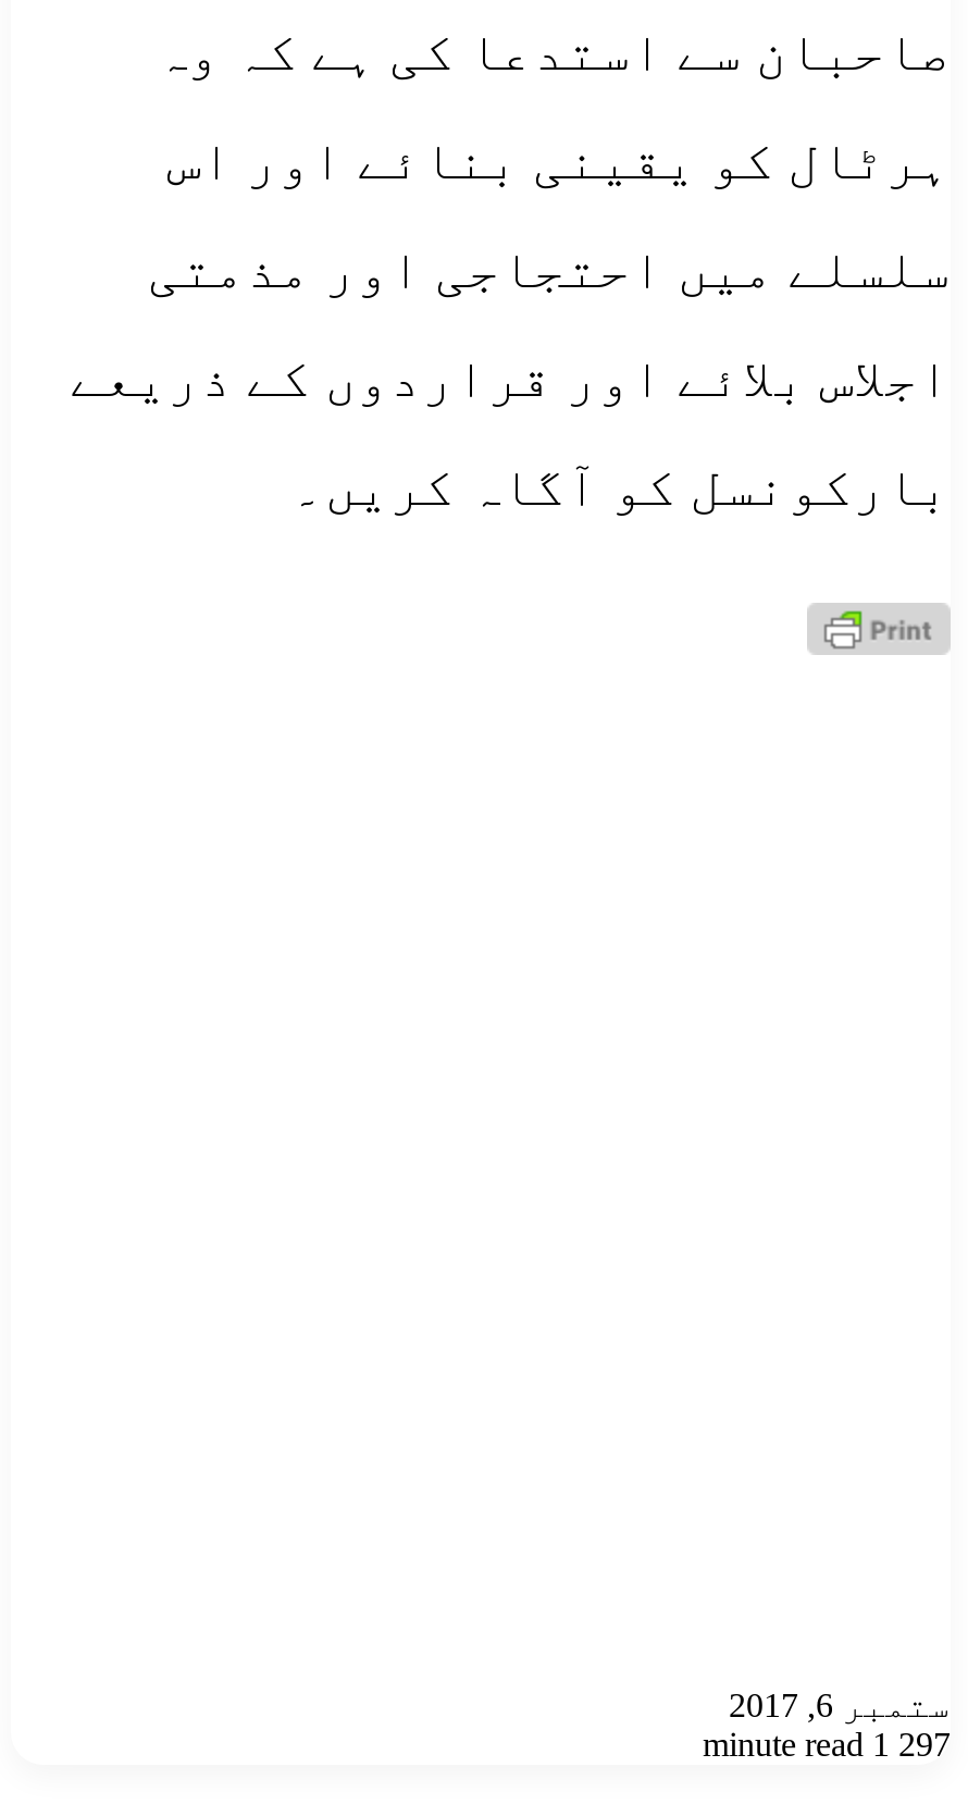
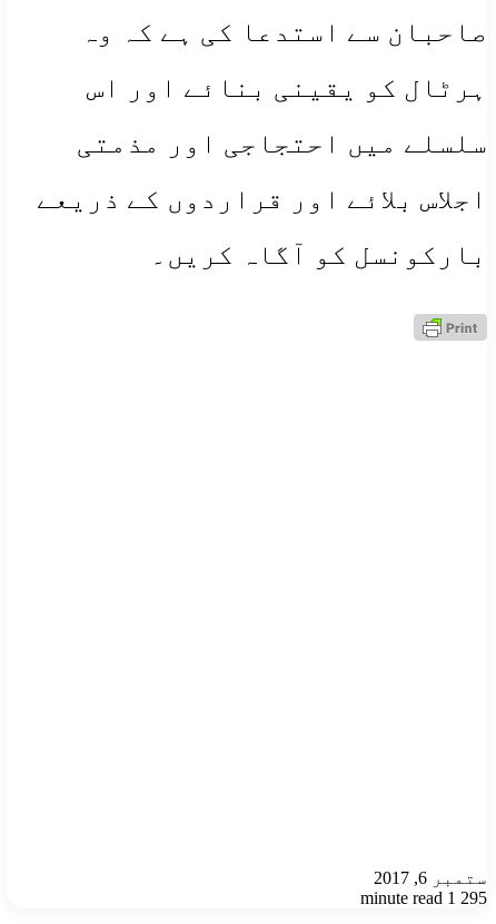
- 297
+ 295
